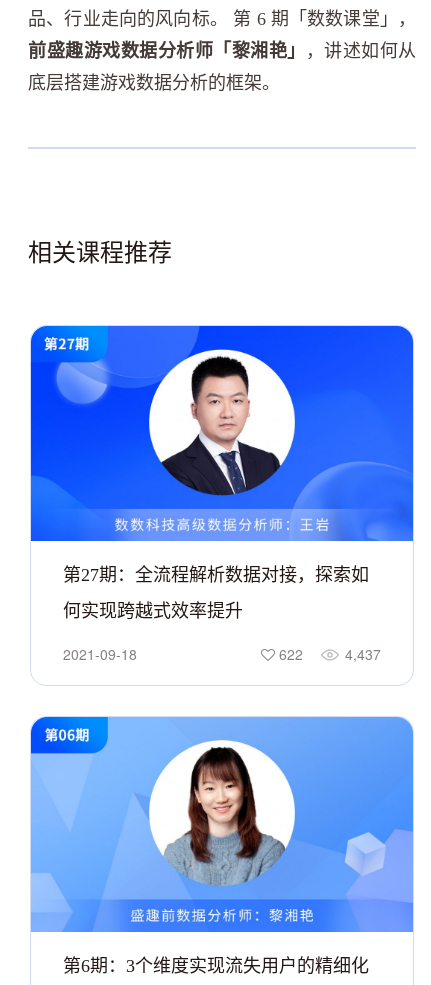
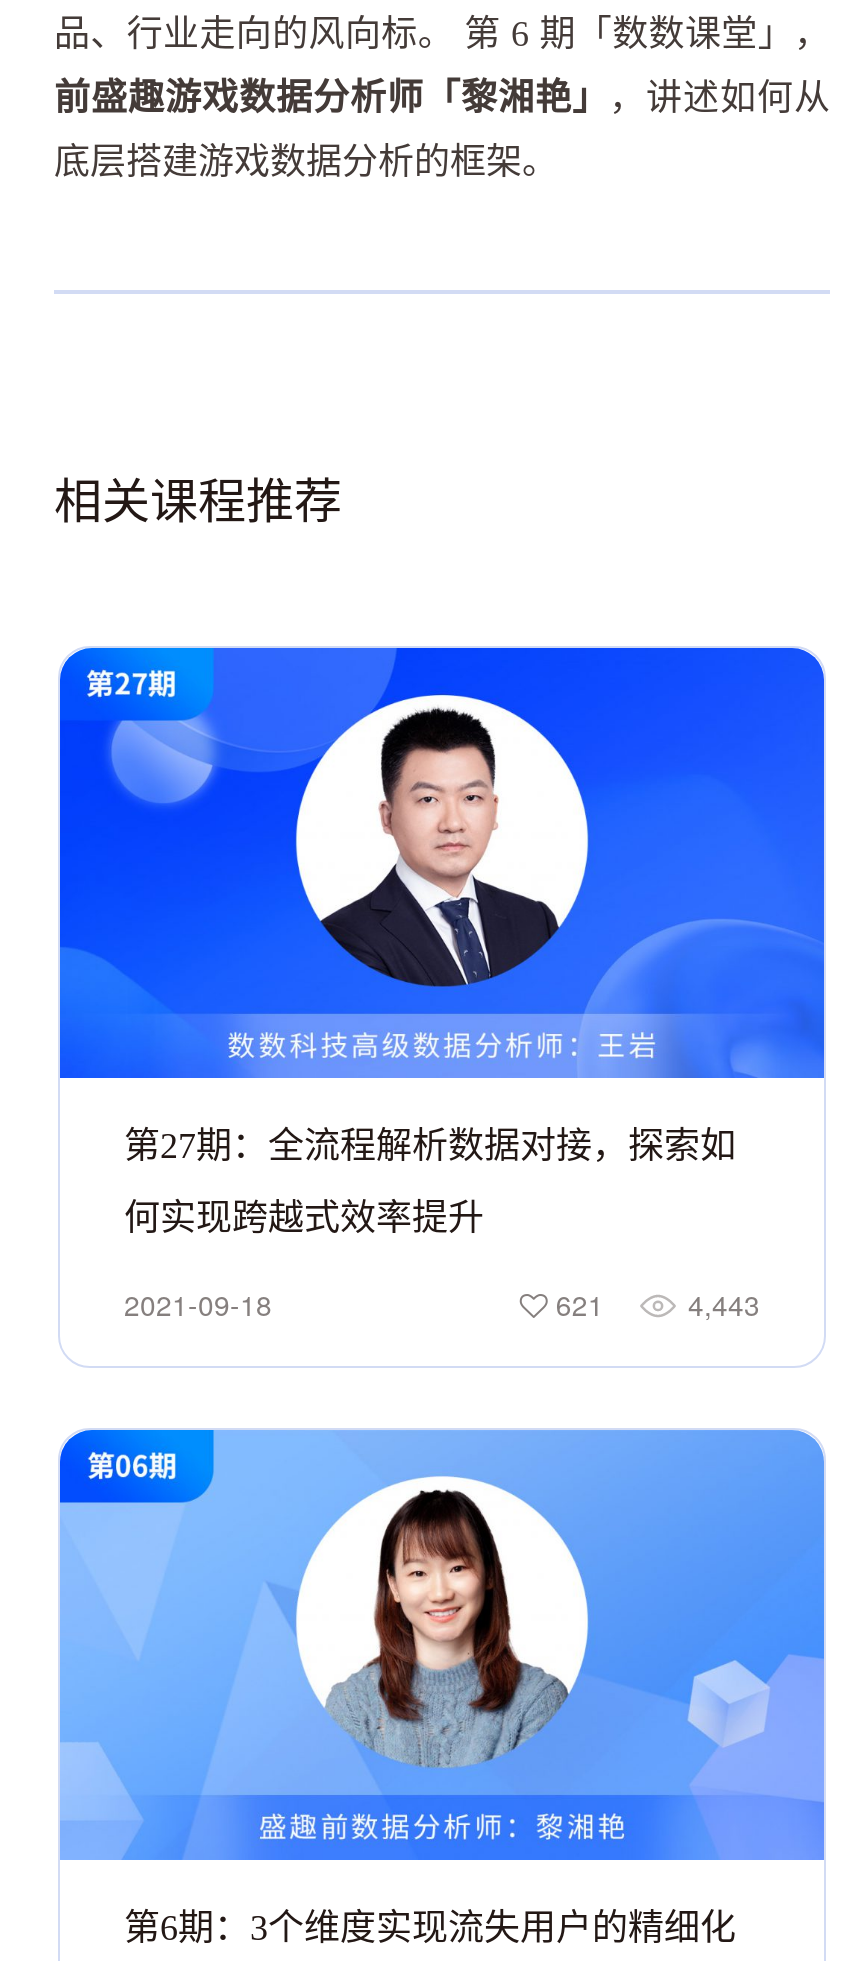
- 622
+ 621

- 4,437
+ 4,443
